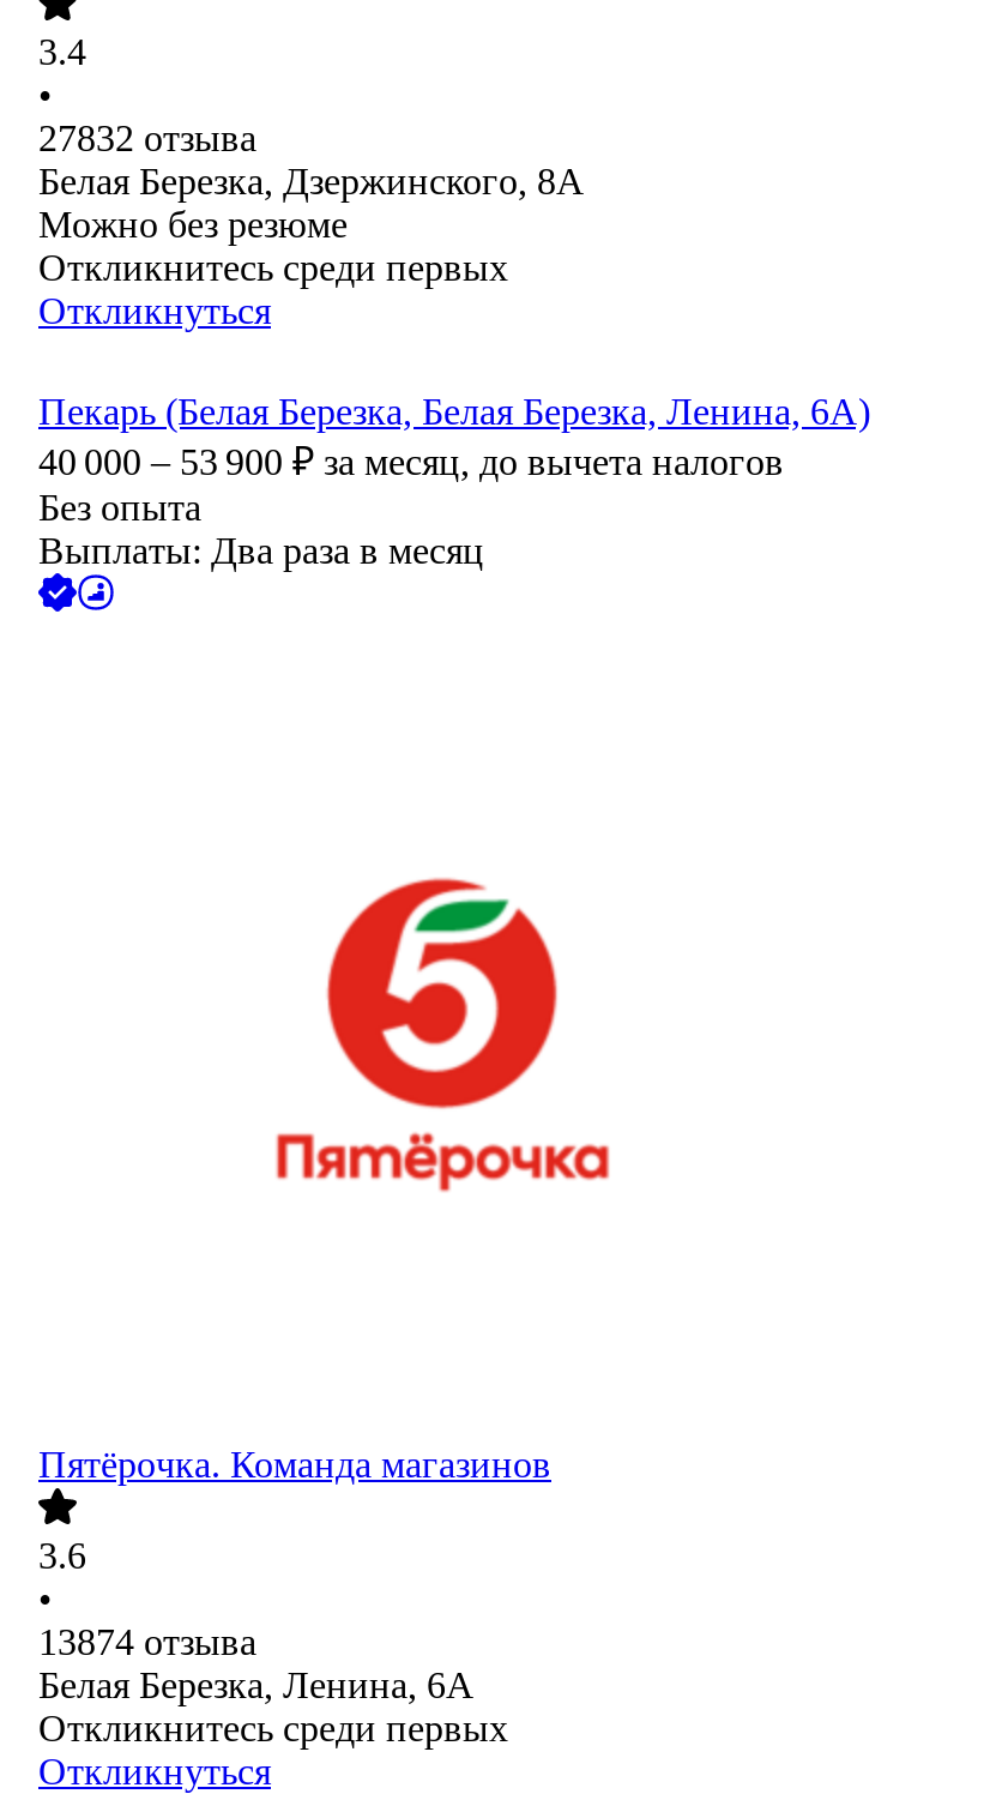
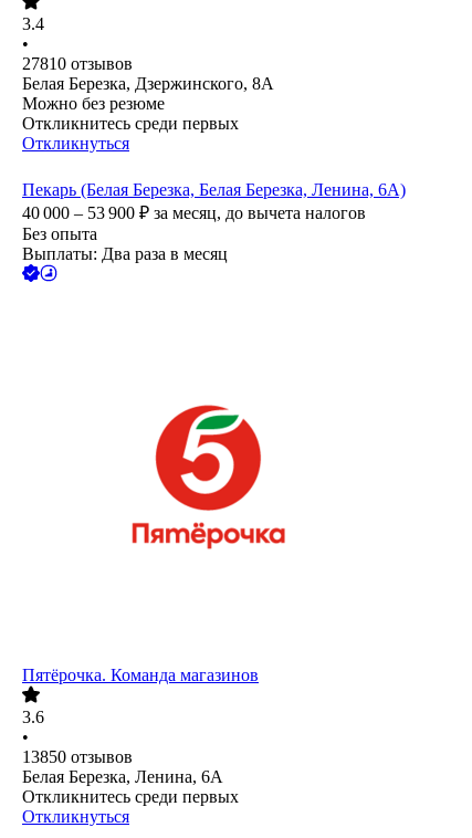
- 27832 отзыва
+ 27810 отзывов

- 13874 отзыва
+ 13850 отзывов
